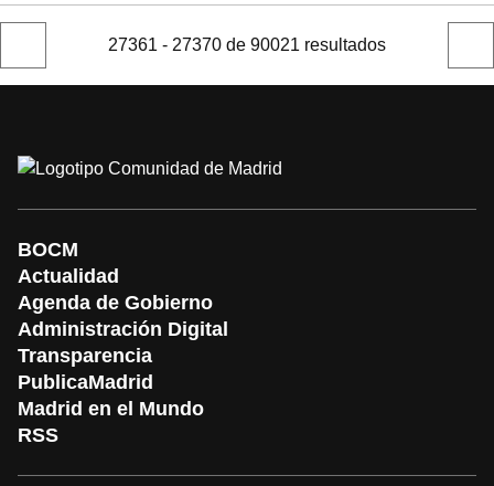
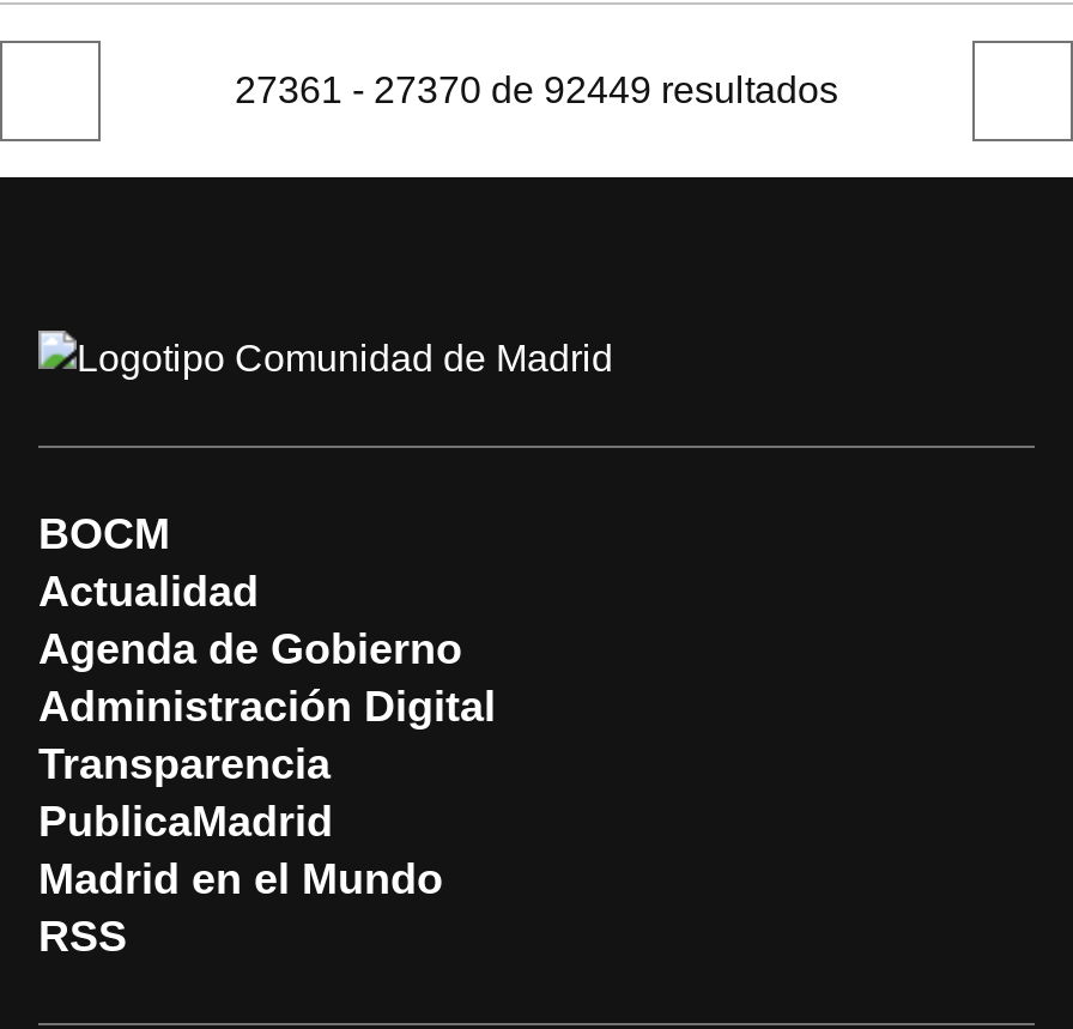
- 27361 - 27370 de 90021 resultados
+ 27361 - 27370 de 92449 resultados
